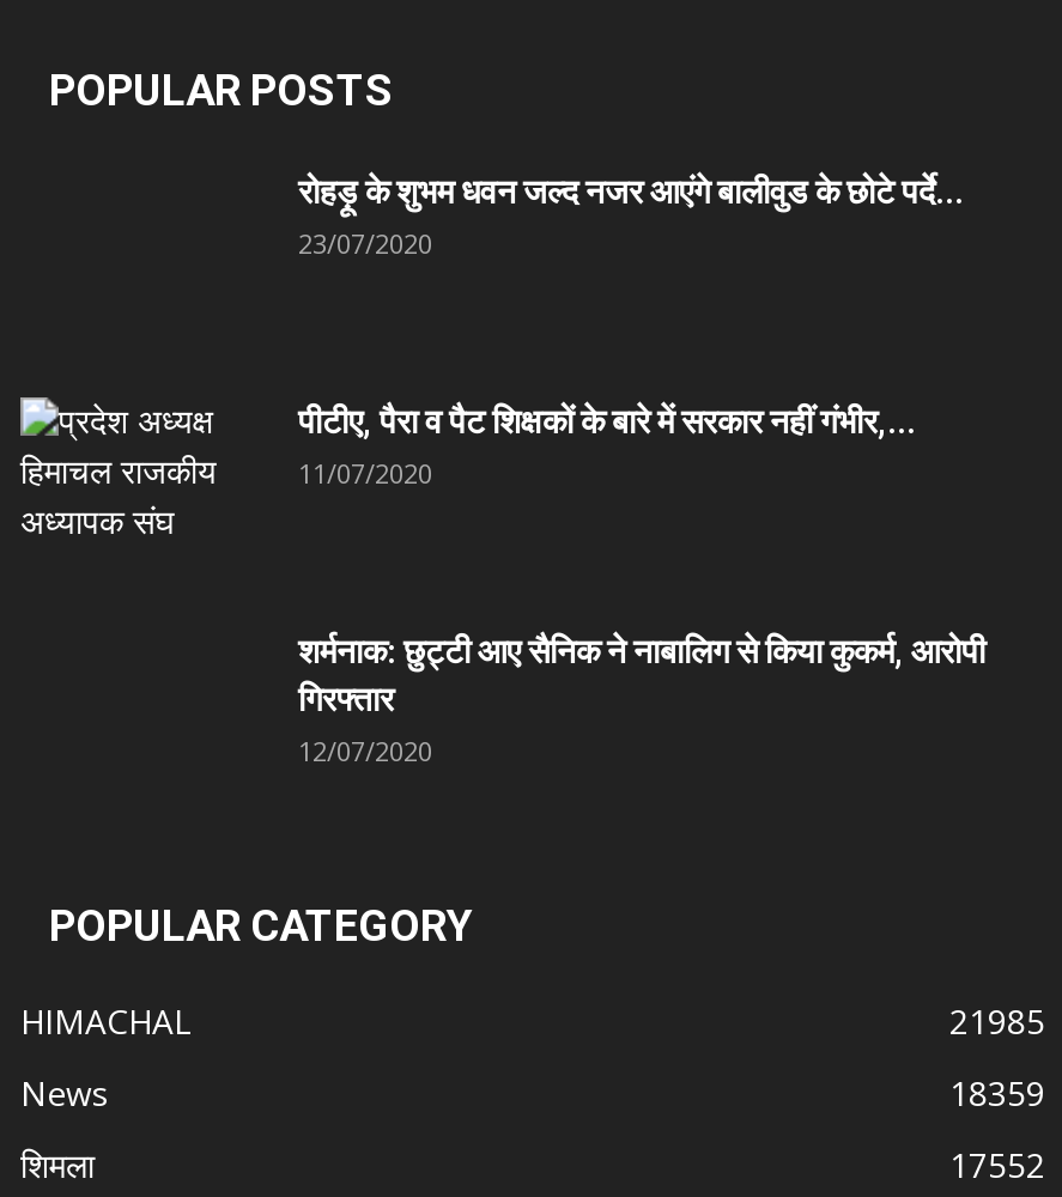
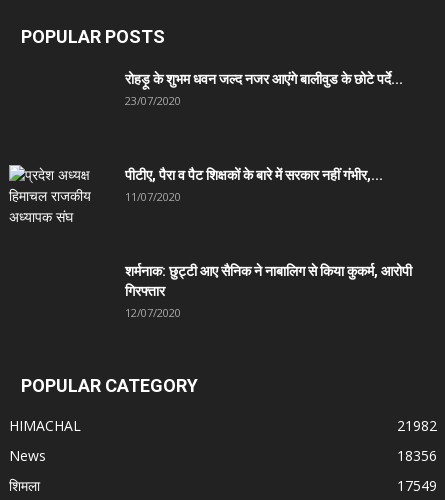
- 21985
+ 21982

- 18359
+ 18356

- 17552
+ 17549
